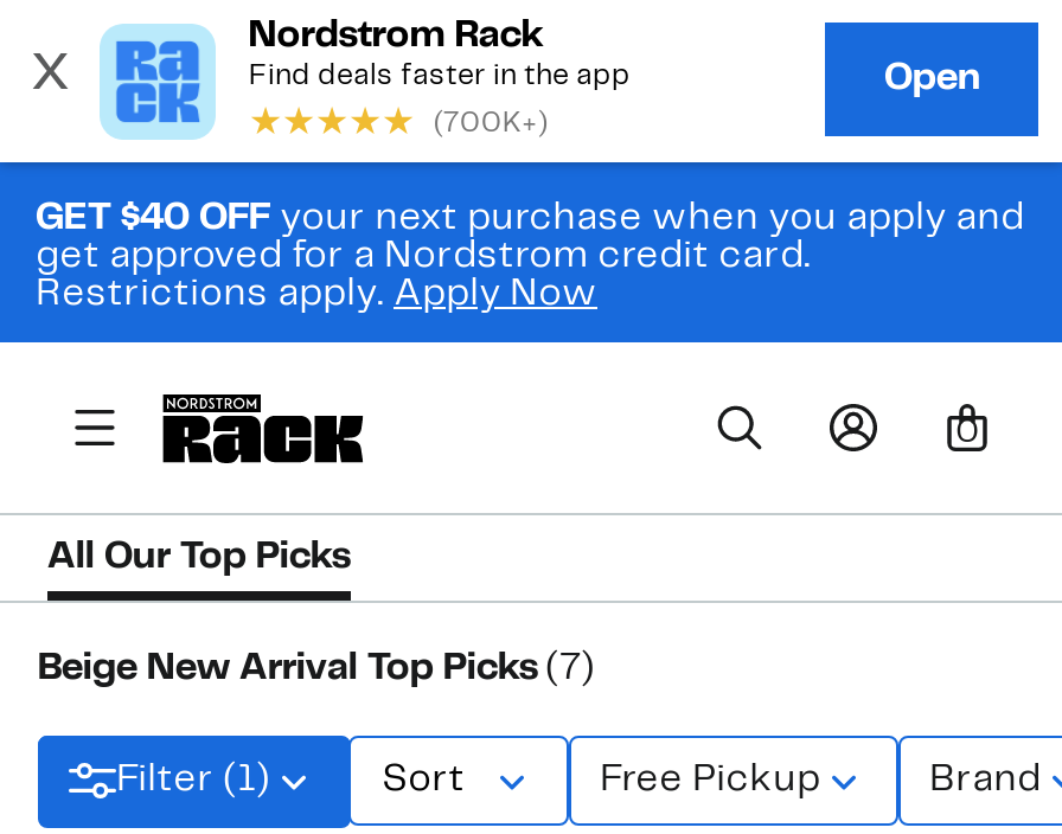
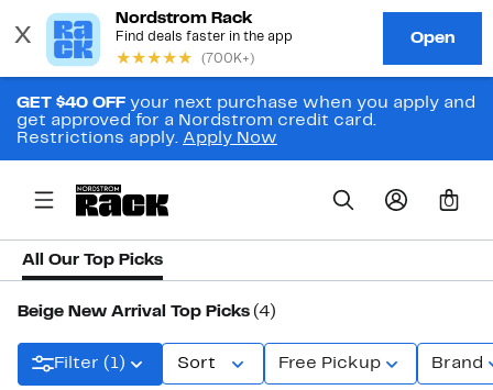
- Beige New Arrival Top Picks (7)
+ Beige New Arrival Top Picks (4)
